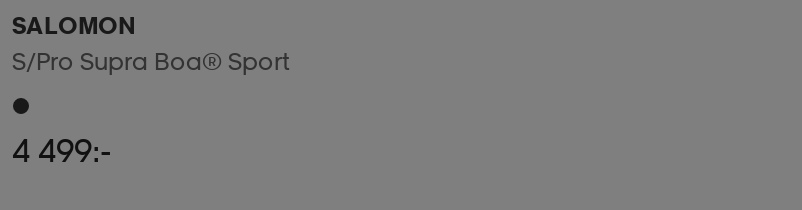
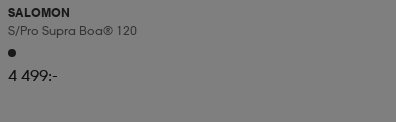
- S/pro Supra Boa® Sport
+ S/pro Supra Boa® 120
